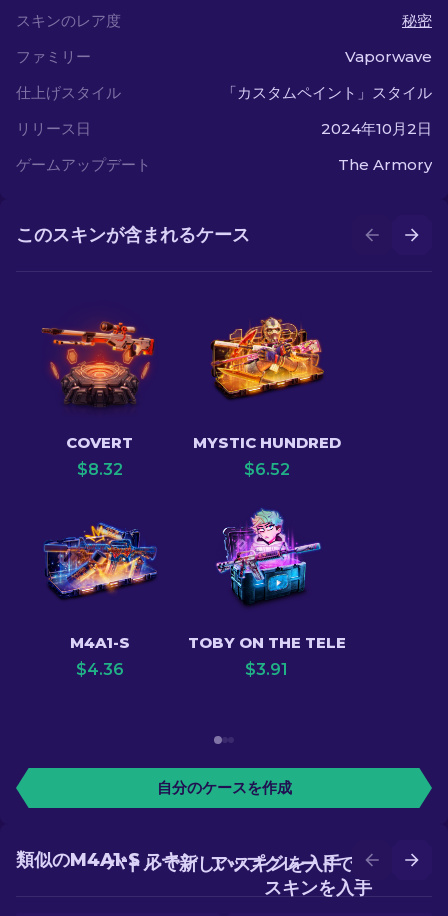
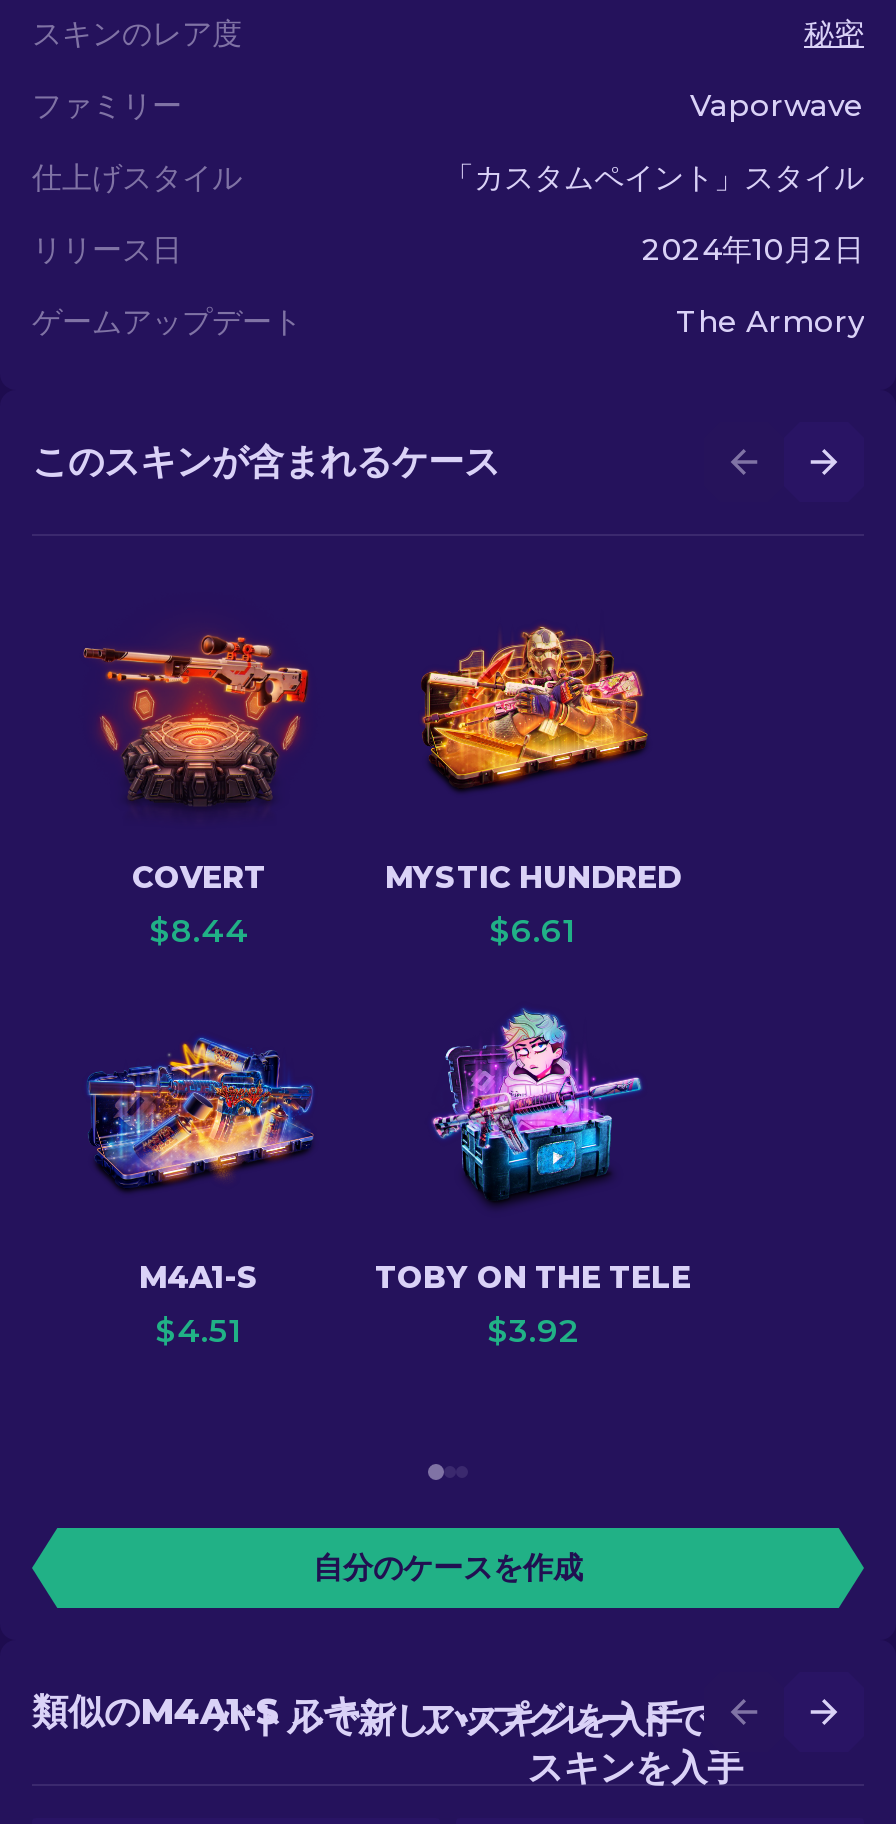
- $8.32
+ $8.44

- $6.52
+ $6.61

- $4.36
+ $4.51

- $3.91
+ $3.92
